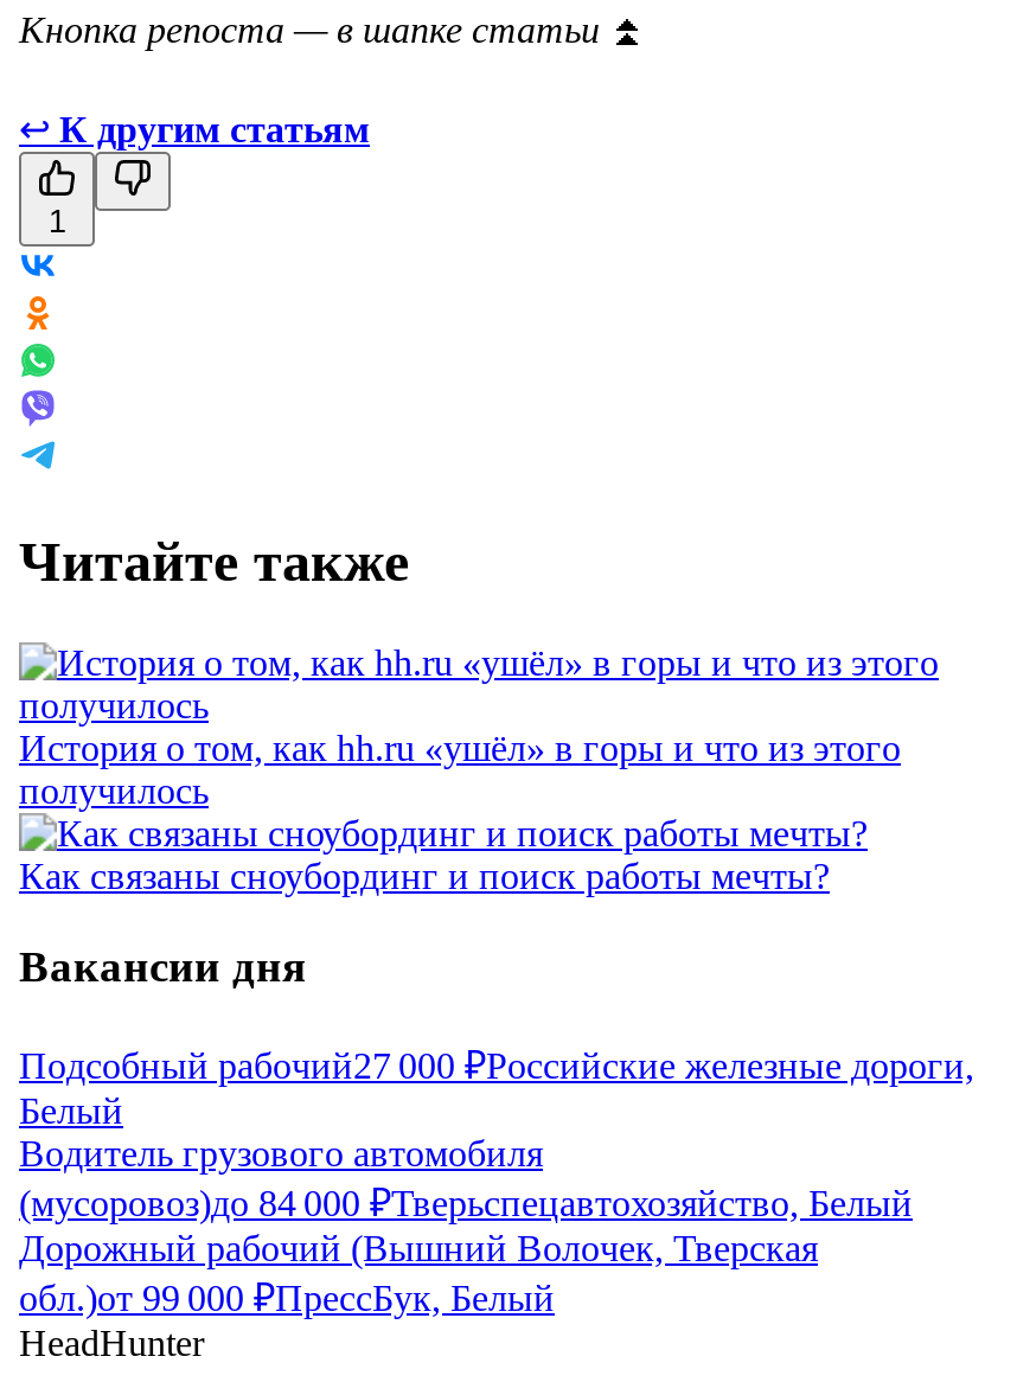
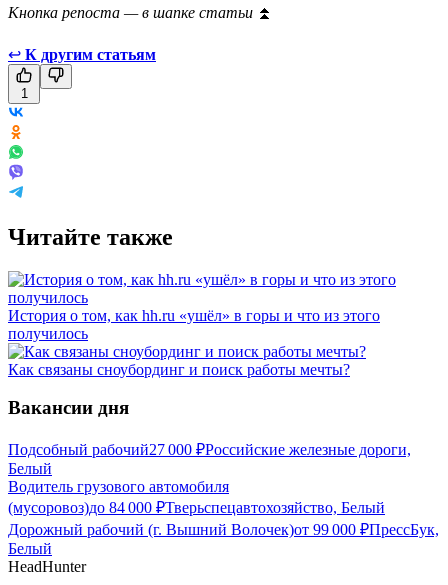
- Дорожный рабочий (Вышний Волочек, Тверская
- обл.)от 99 000 ₽ПрессБук, Белый
+ Дорожный рабочий (г. Вышний Волочек)от 99 000 ₽ПрессБук,
+ Белый
